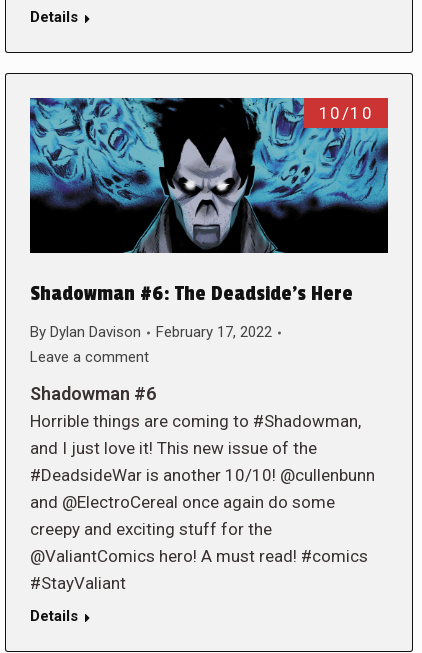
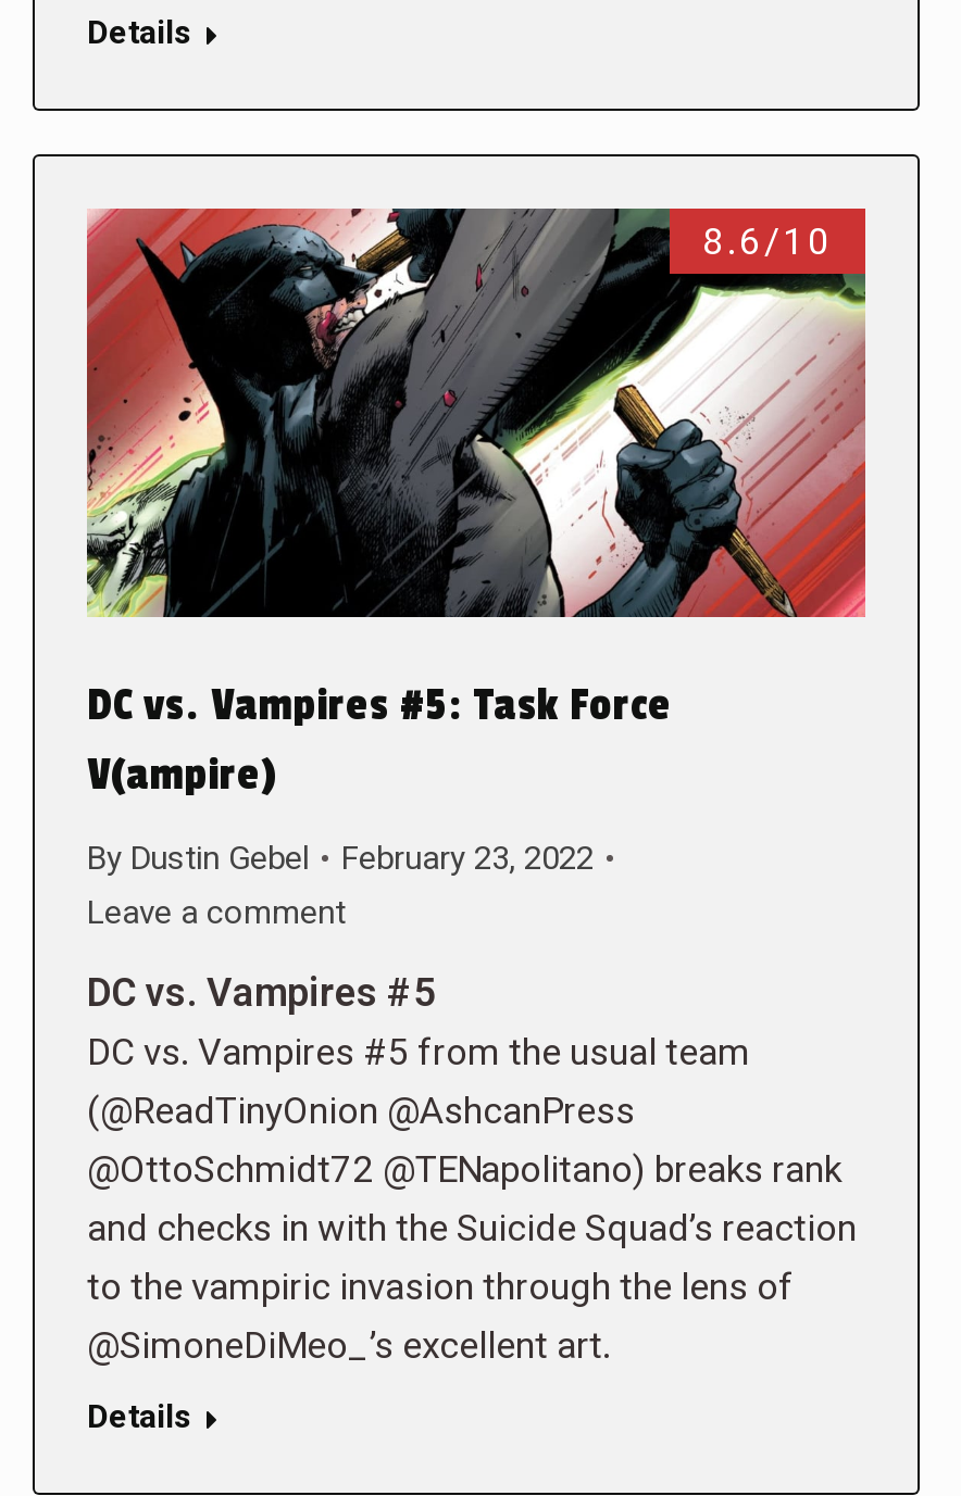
- [image]
- 10/10
+ [image]
+ 8.6/10

- Shadowman #6: The Deadside’s Here
+ DC vs. Vampires #5: Task Force
+ V(ampire)

- By Dylan Davison
- February 17, 2022
+ By Dustin Gebel
+ February 23, 2022

moved down: Leave a comment

- Shadowman #6
- Horrible things are coming to #Shadowman,
- and I just love it! This new issue of the
- #DeadsideWar is another 10/10! @cullenbunn
- and @ElectroCereal once again do some
- creepy and exciting stuff for the
- @ValiantComics hero! A must read! #comics
- #StayValiant
+ DC vs. Vampires #5
+ DC vs. Vampires #5 from the usual team
+ (@ReadTinyOnion @AshcanPress
+ @OttoSchmidt72 @TENapolitano) breaks rank
+ and checks in with the Suicide Squad’s reaction
+ to the vampiric invasion through the lens of
+ @SimoneDiMeo_’s excellent art.
